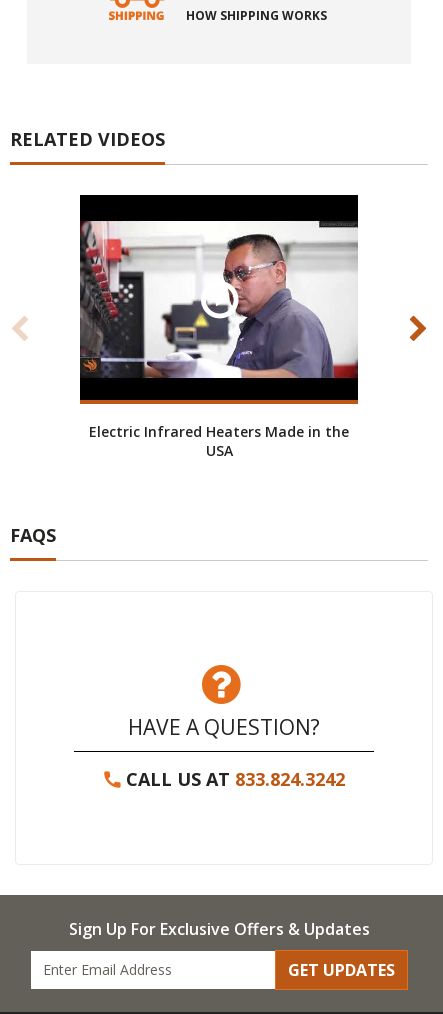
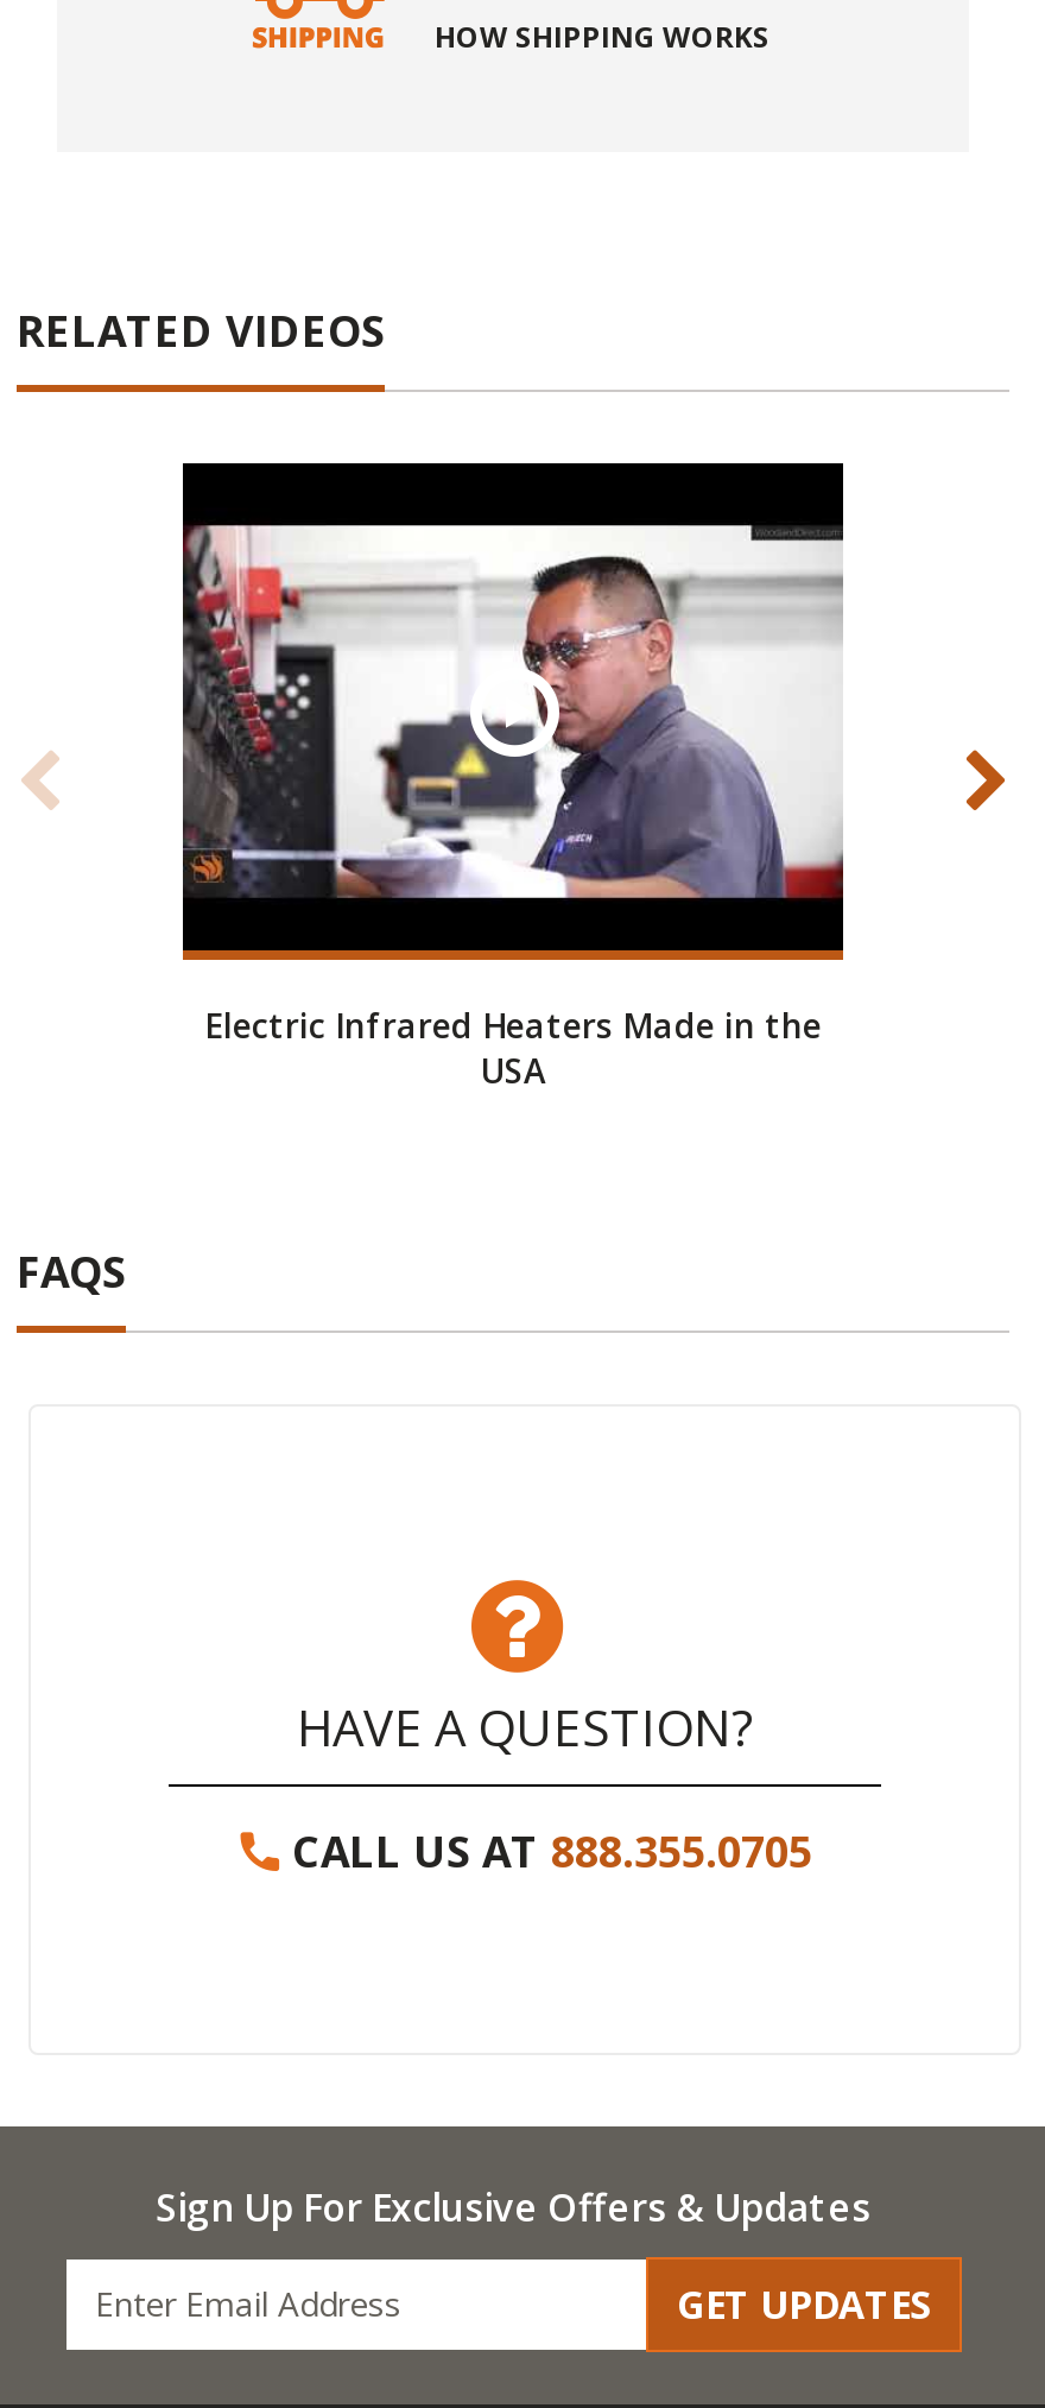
- CALL US AT 833.824.3242
+ CALL US AT 888.355.0705
